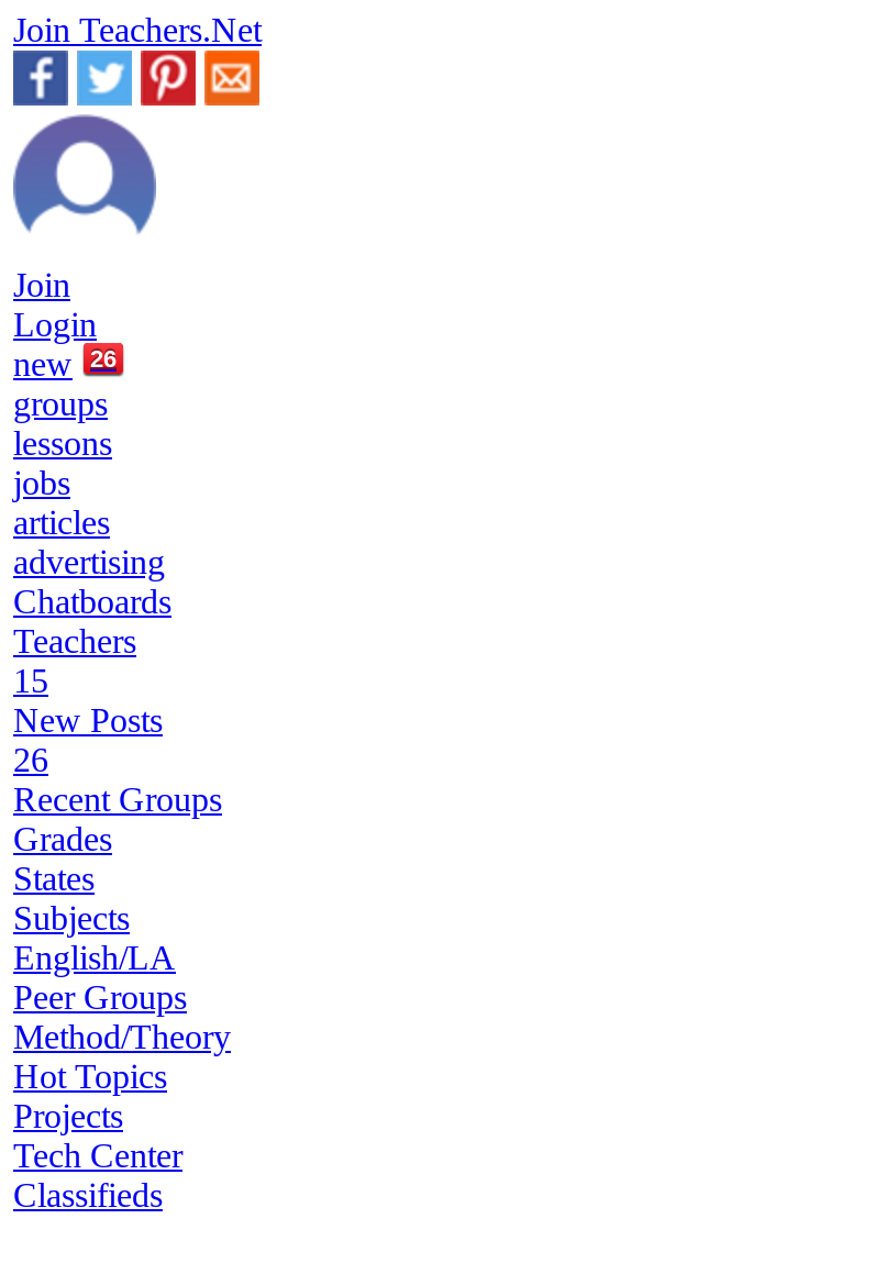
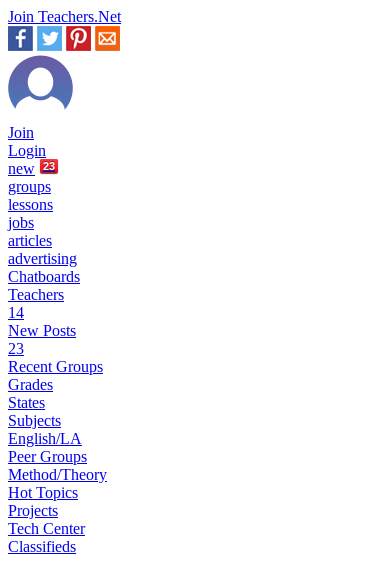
- new 26
+ new 23

- 15
+ 14

- 26
+ 23
